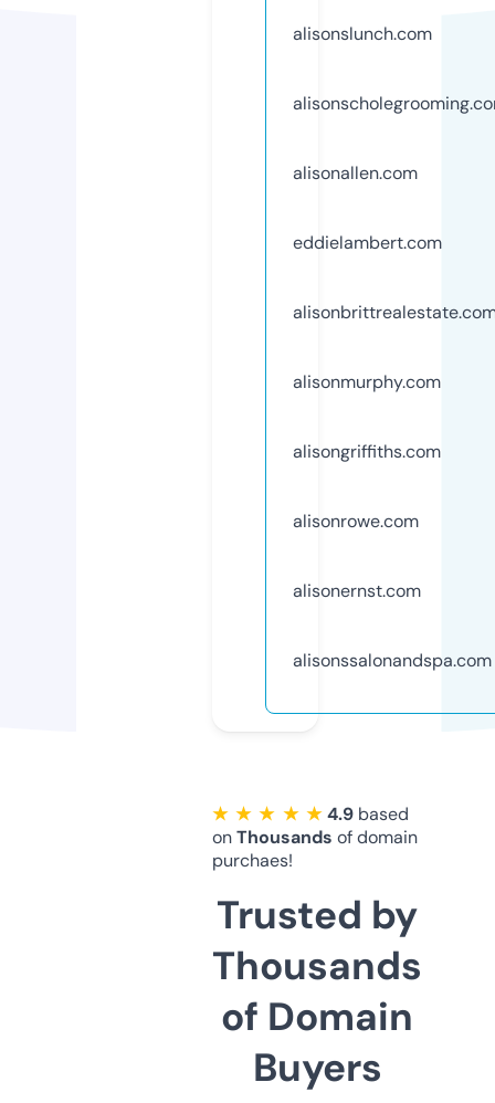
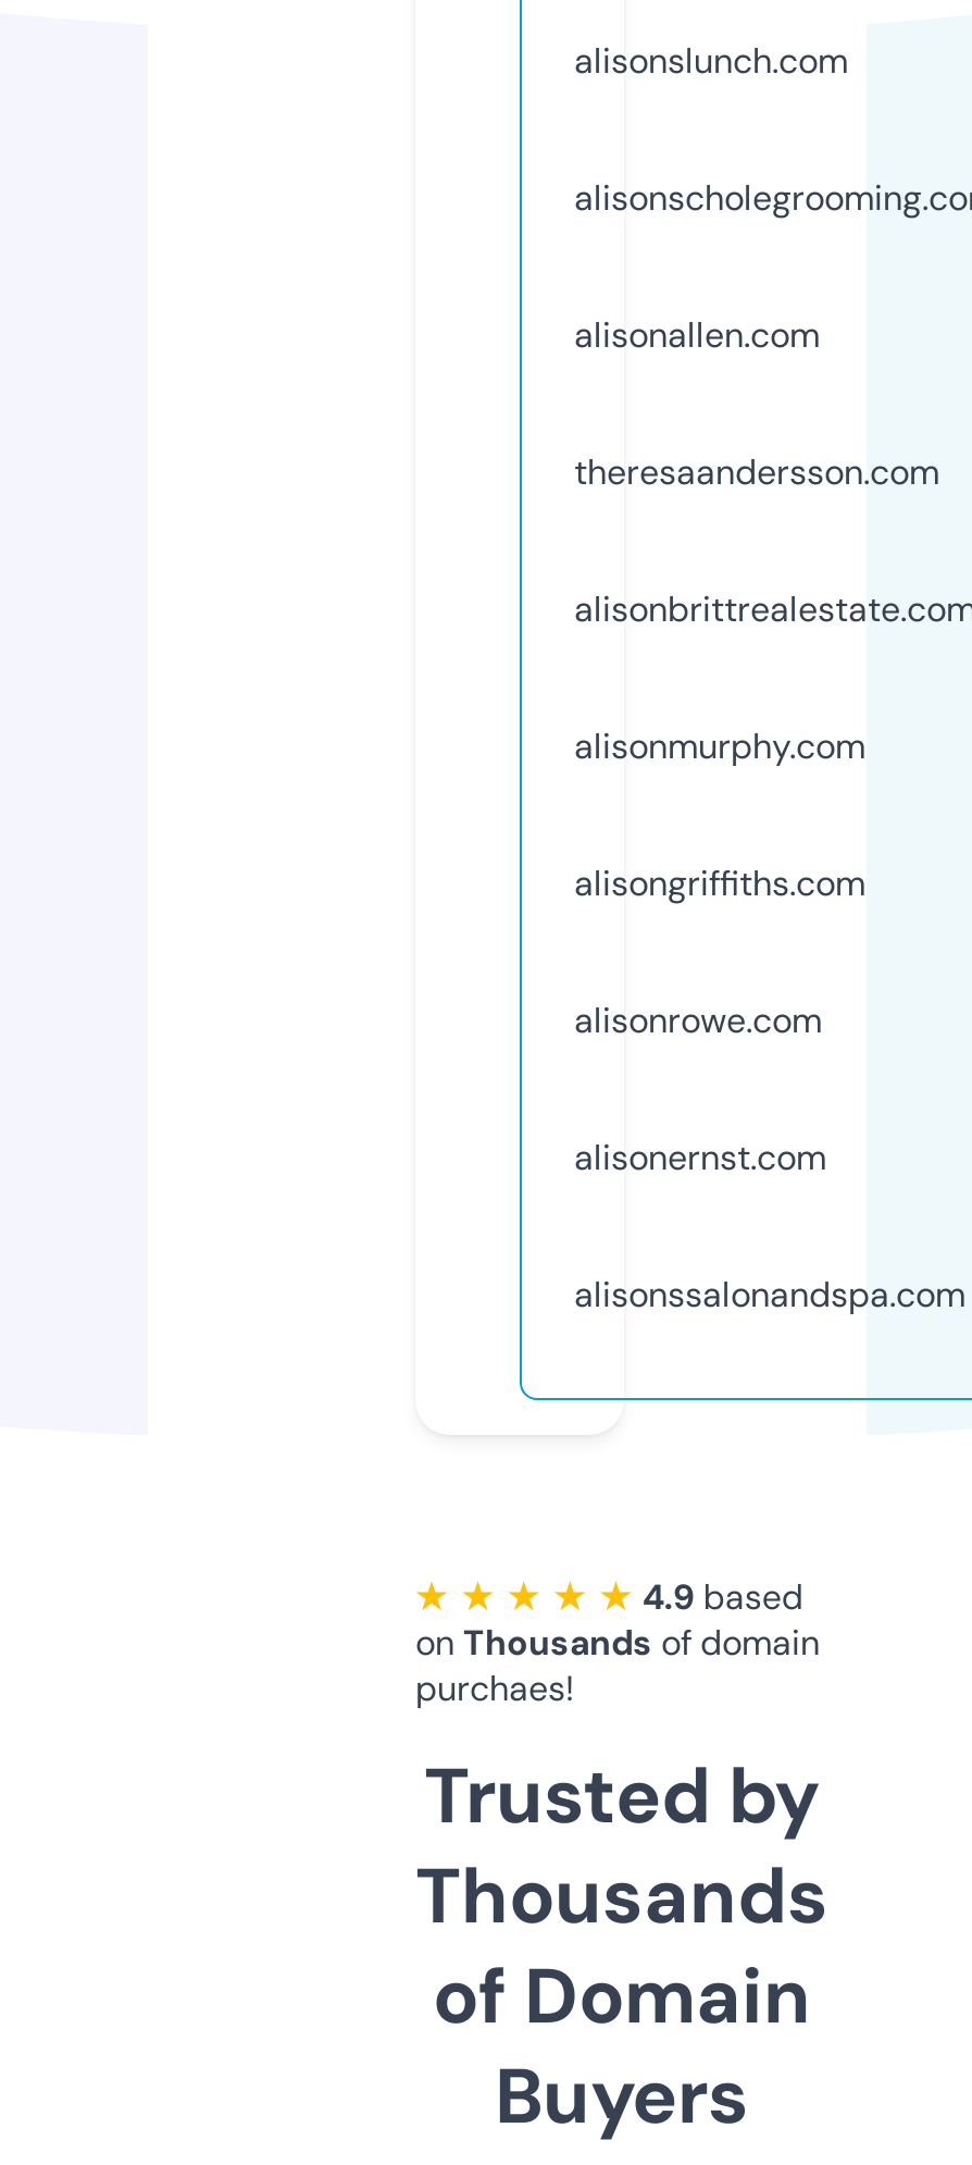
- eddielambert.com
+ theresaandersson.com
